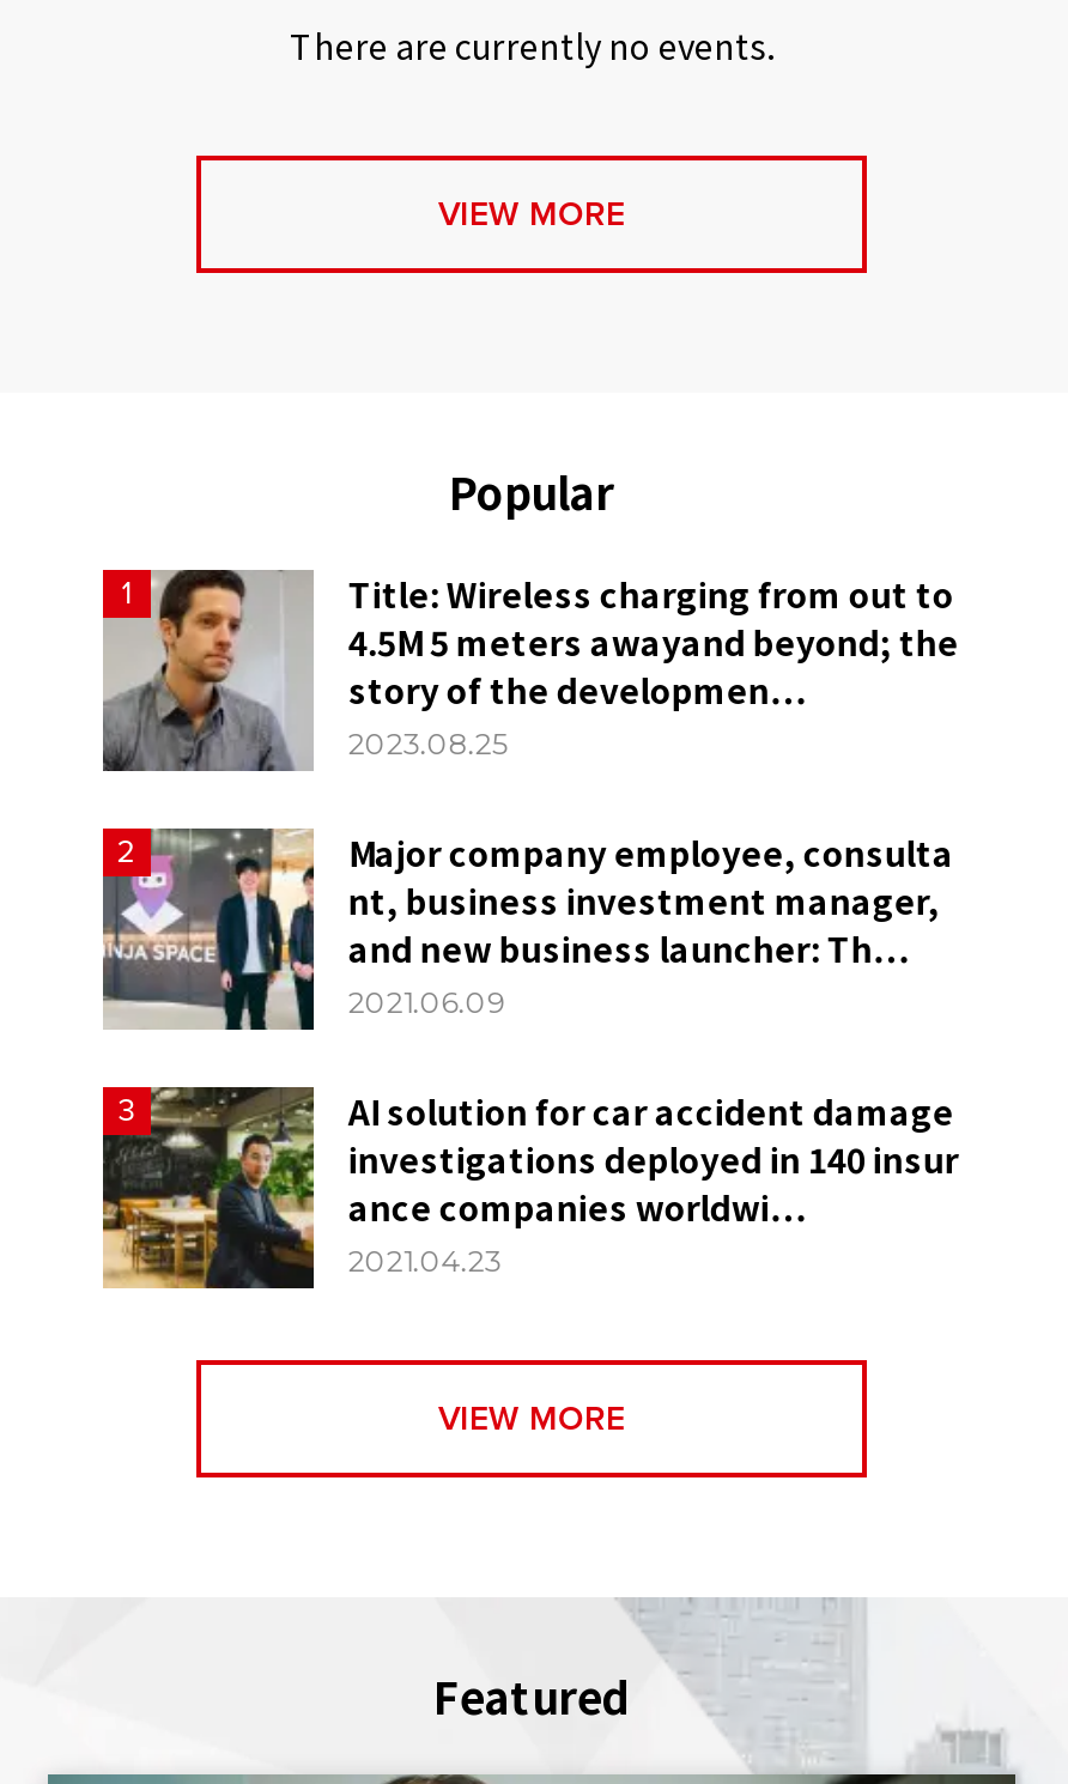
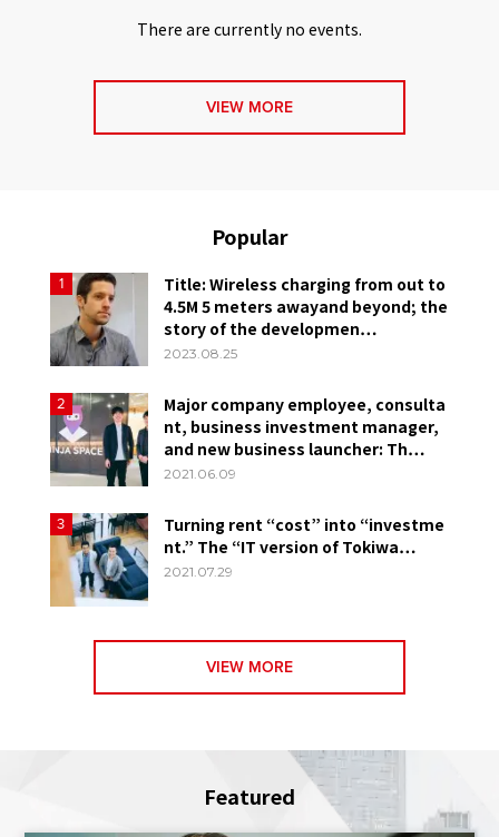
- [image]
- AI solution for car accident damage
- investigations deployed in 140 insur
- ance companies worldwi…
- 2021.04.23
+ [image]
+ Turning rent “cost” into “investme
+ nt.” The “IT version of Tokiwa…
+ 2021.07.29
